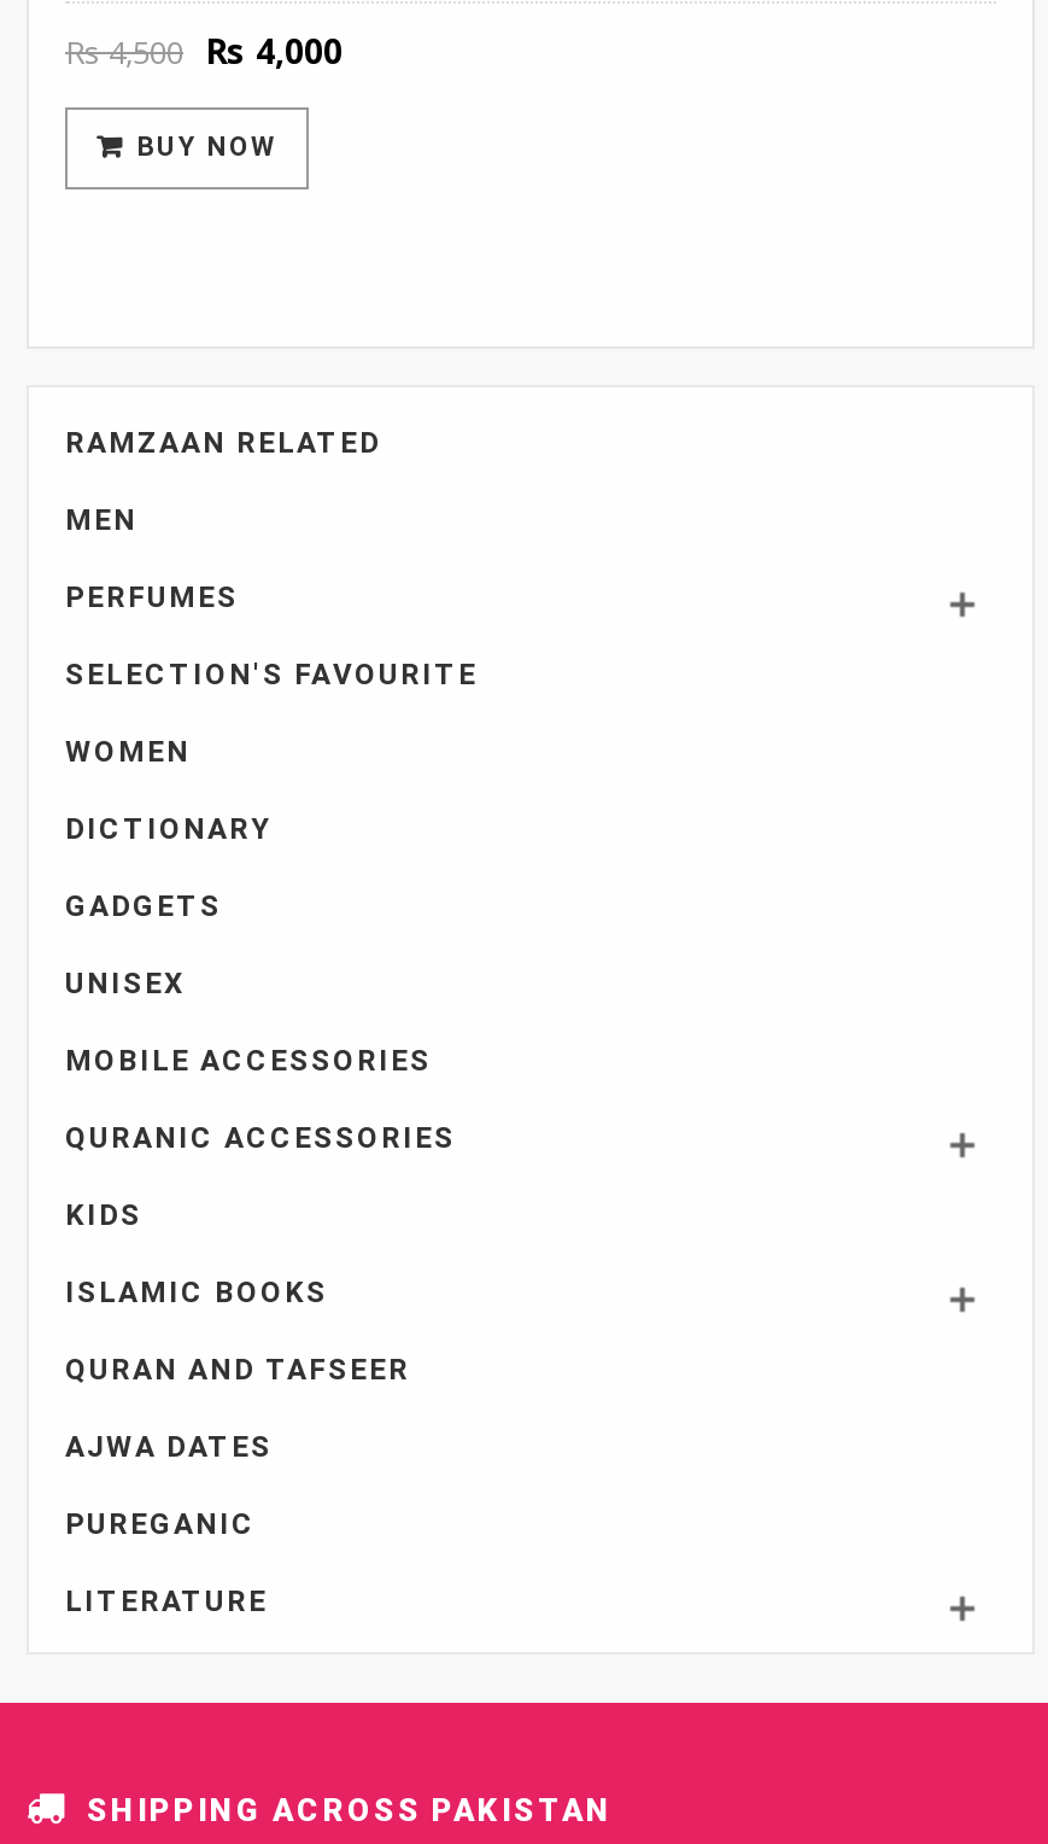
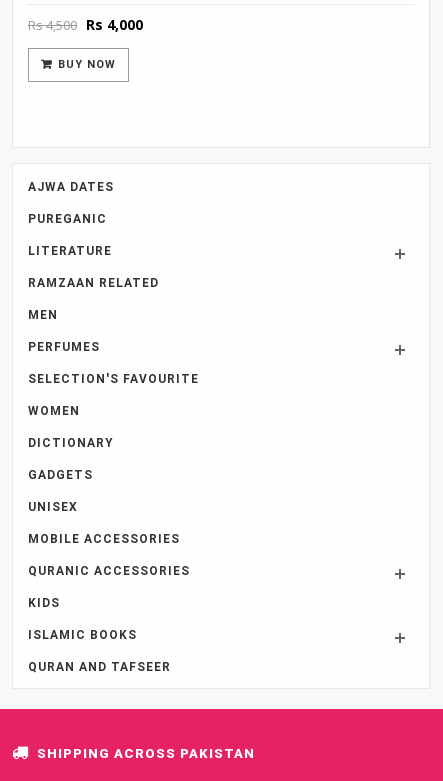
moved down: RAMZAAN RELATED | MEN | PERFUMES | ... | ISLAMIC BOOKS | QURAN AND TAFSEER

moved up: AJWA DATES | PUREGANIC | LITERATURE
